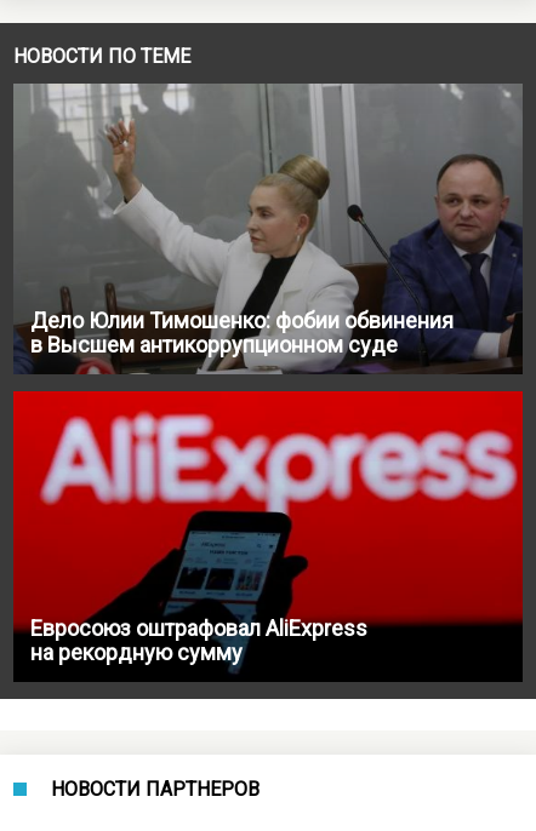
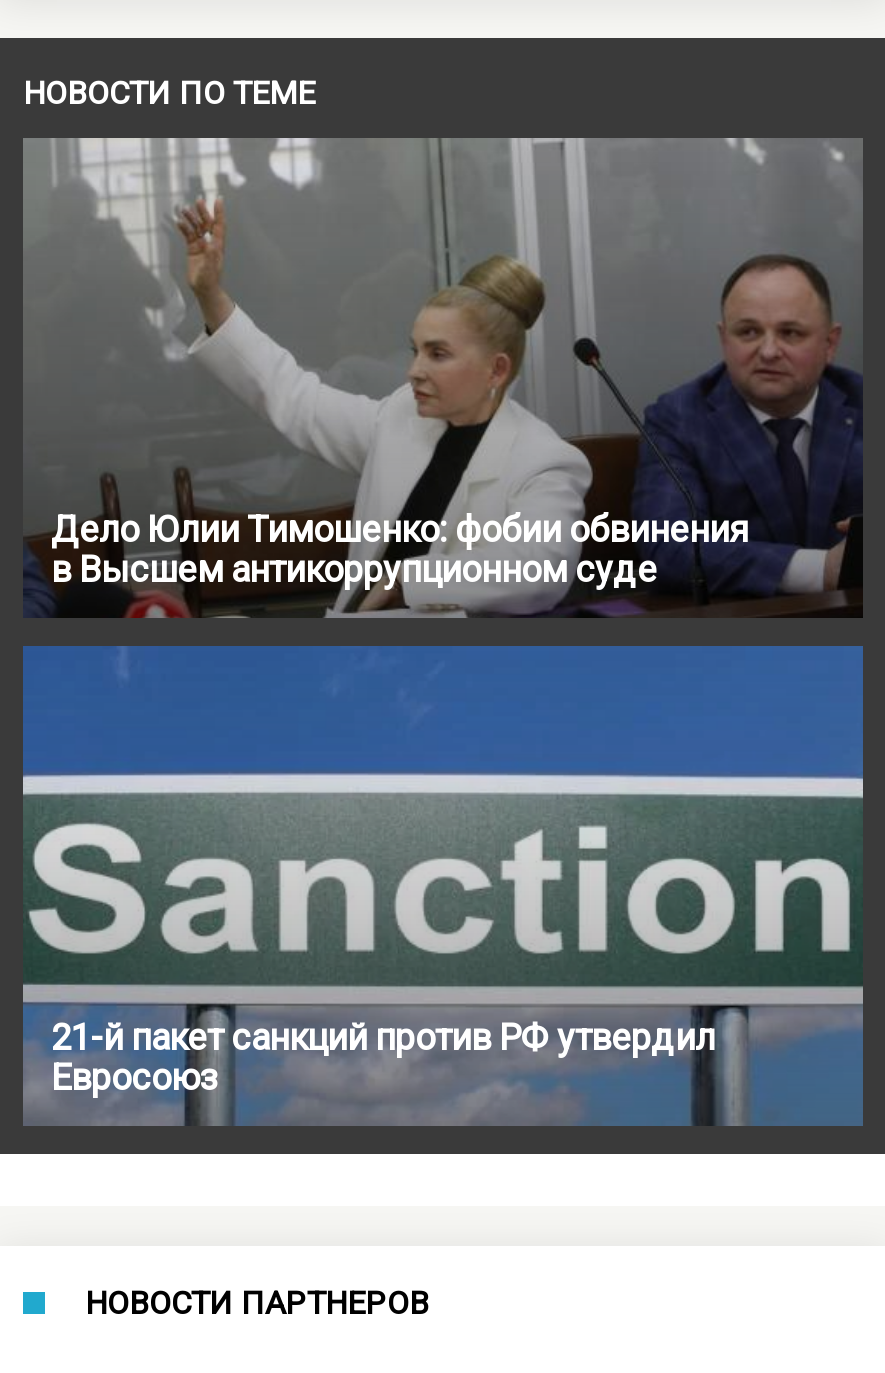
- [image]
- Евросоюз оштрафовал AliExpress
- на рекордную сумму
+ [image]
+ 21-й пакет санкций против РФ утвердил
+ Евросоюз
